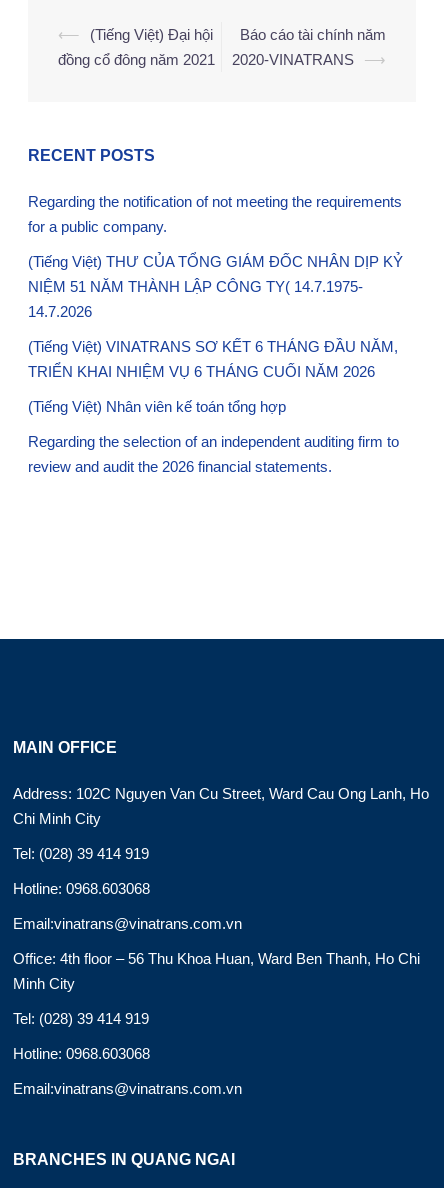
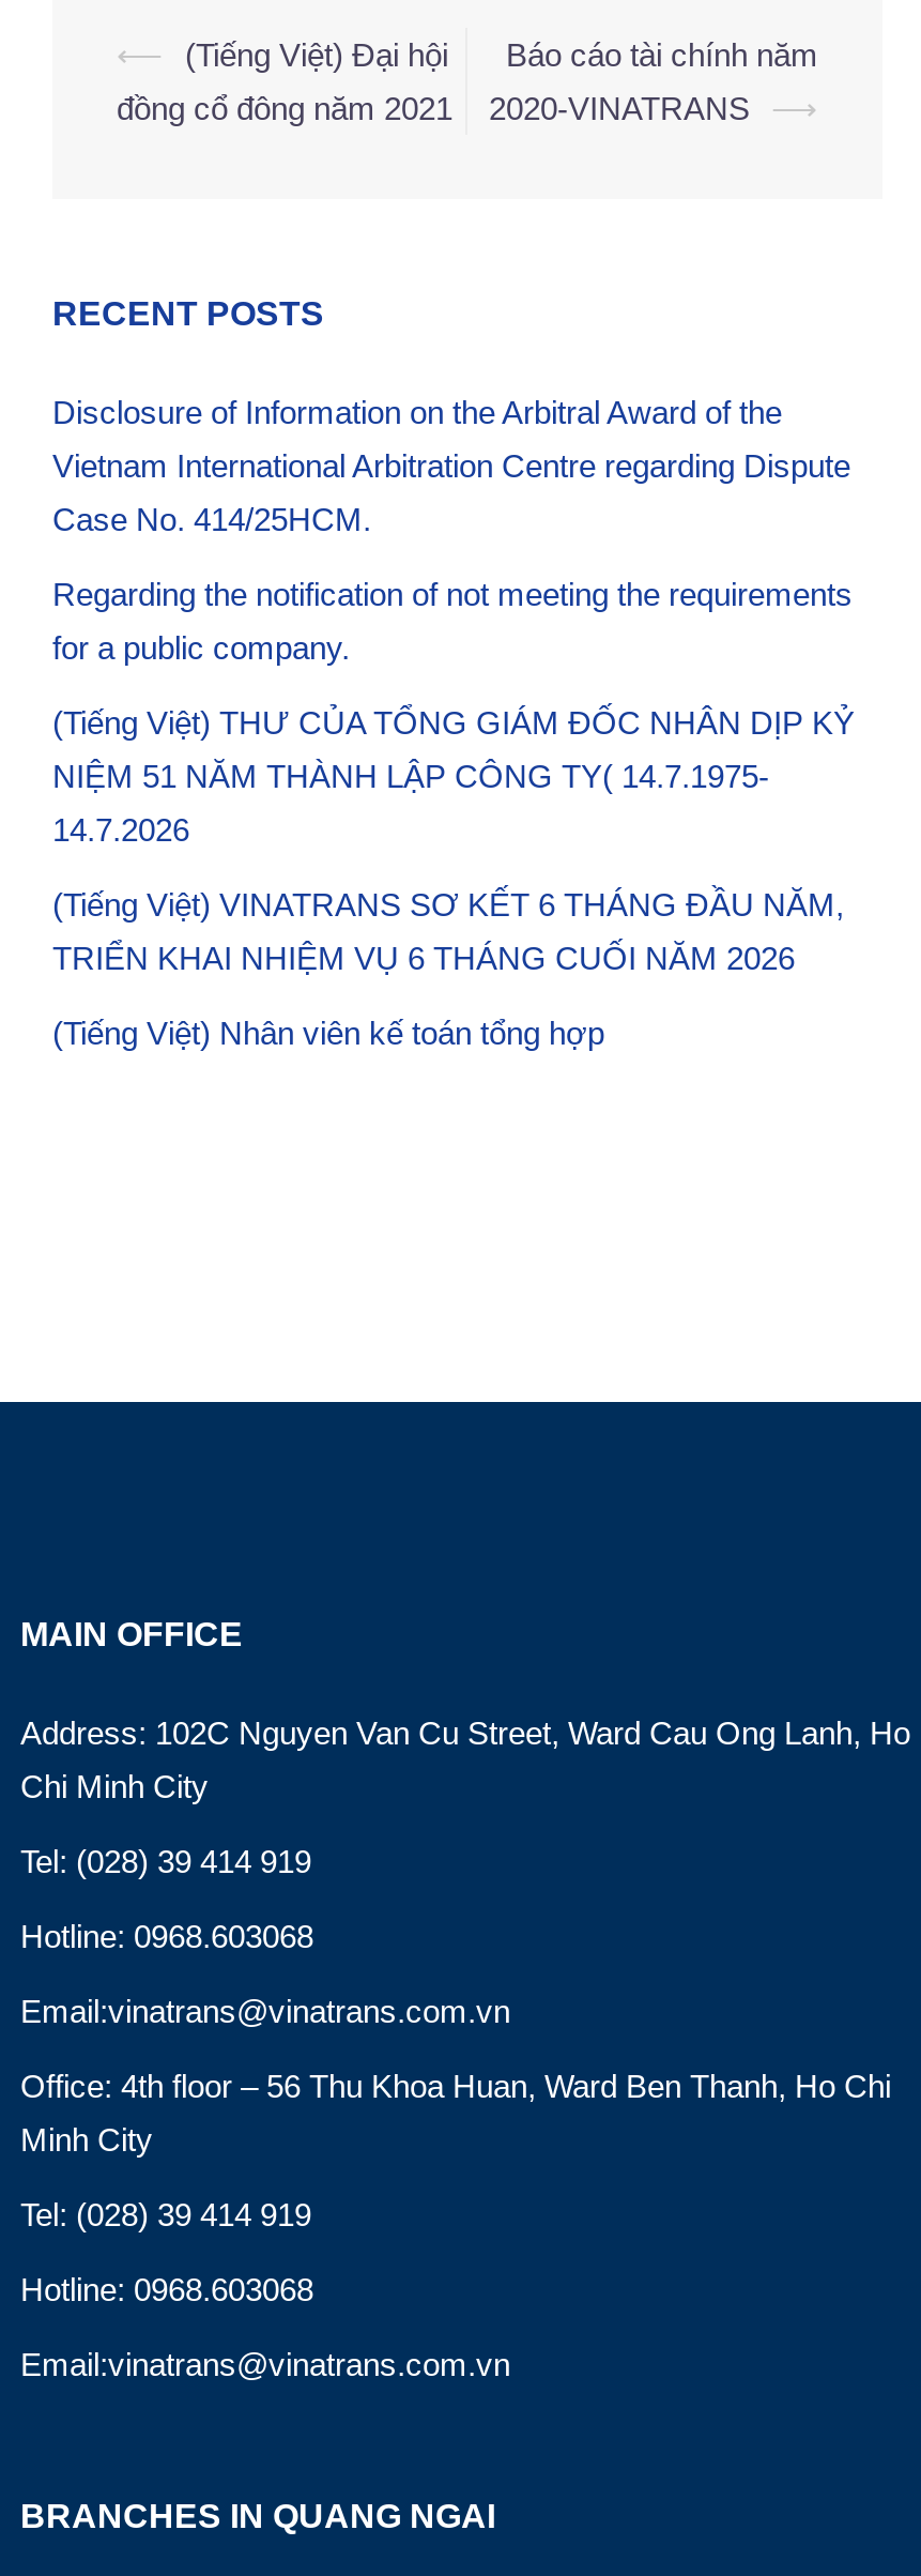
+ Disclosure of Information on the Arbitral Award of the
+ Vietnam International Arbitration Centre regarding Dispute
+ Case No. 414/25HCM.

moved down: Regarding the notification of not meeting the requirements | for a public company. | (Tiếng Việt) THƯ CỦA TỔNG GIÁM ĐỐC NHÂN DỊP KỶ | NIỆM 51 NĂM THÀNH LẬP CÔNG TY( 14.7.1975- | 14.7.2026 | (Tiếng Việt) VINATRANS SƠ KẾT 6 THÁNG ĐẦU NĂM, | TRIỂN KHAI NHIỆM VỤ 6 THÁNG CUỐI NĂM 2026 | (Tiếng Việt) Nhân viên kế toán tổng hợp

- Regarding the selection of an independent auditing firm to
- review and audit the 2026 financial statements.
